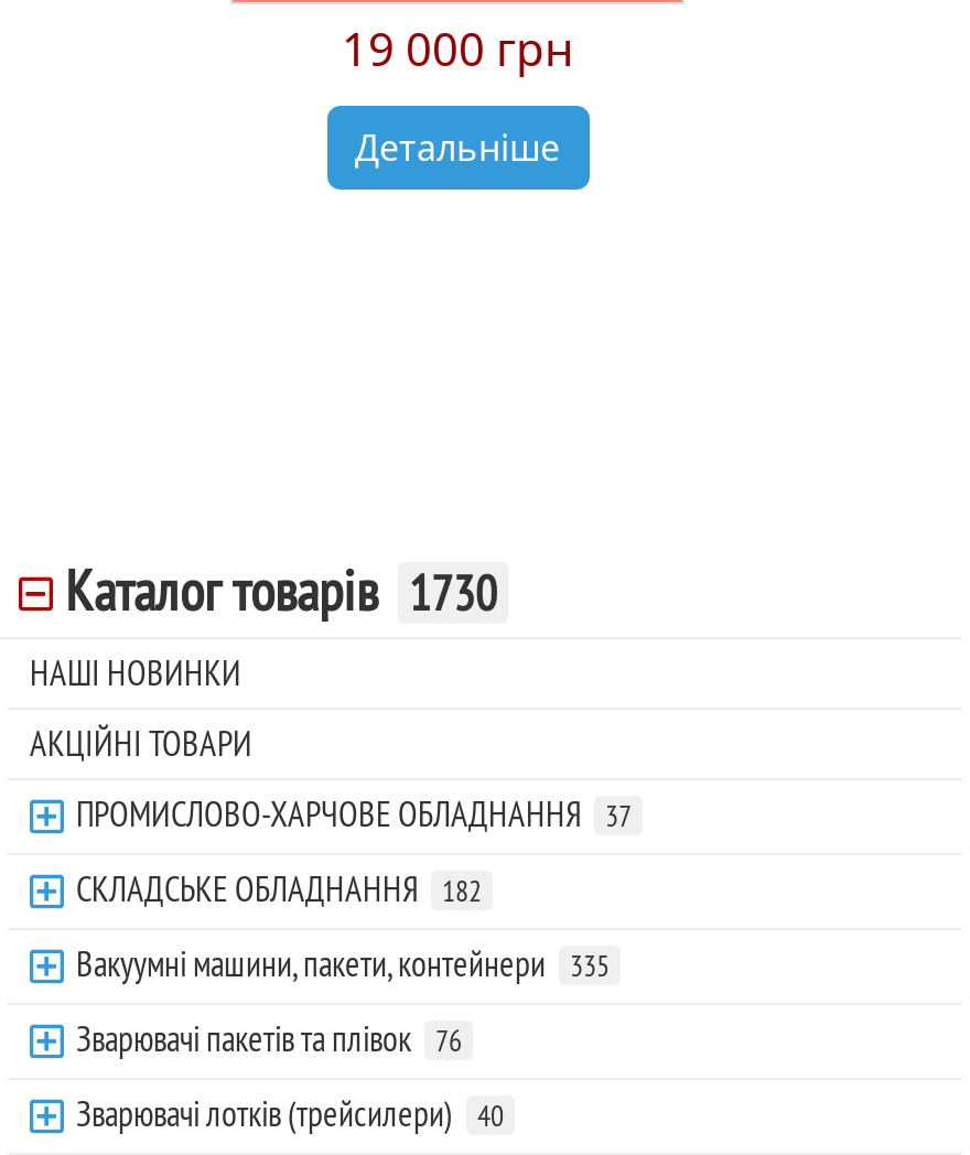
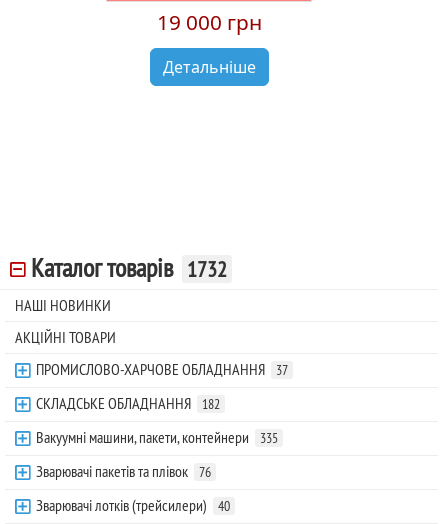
- Каталог товарів 1730
+ Каталог товарів 1732
